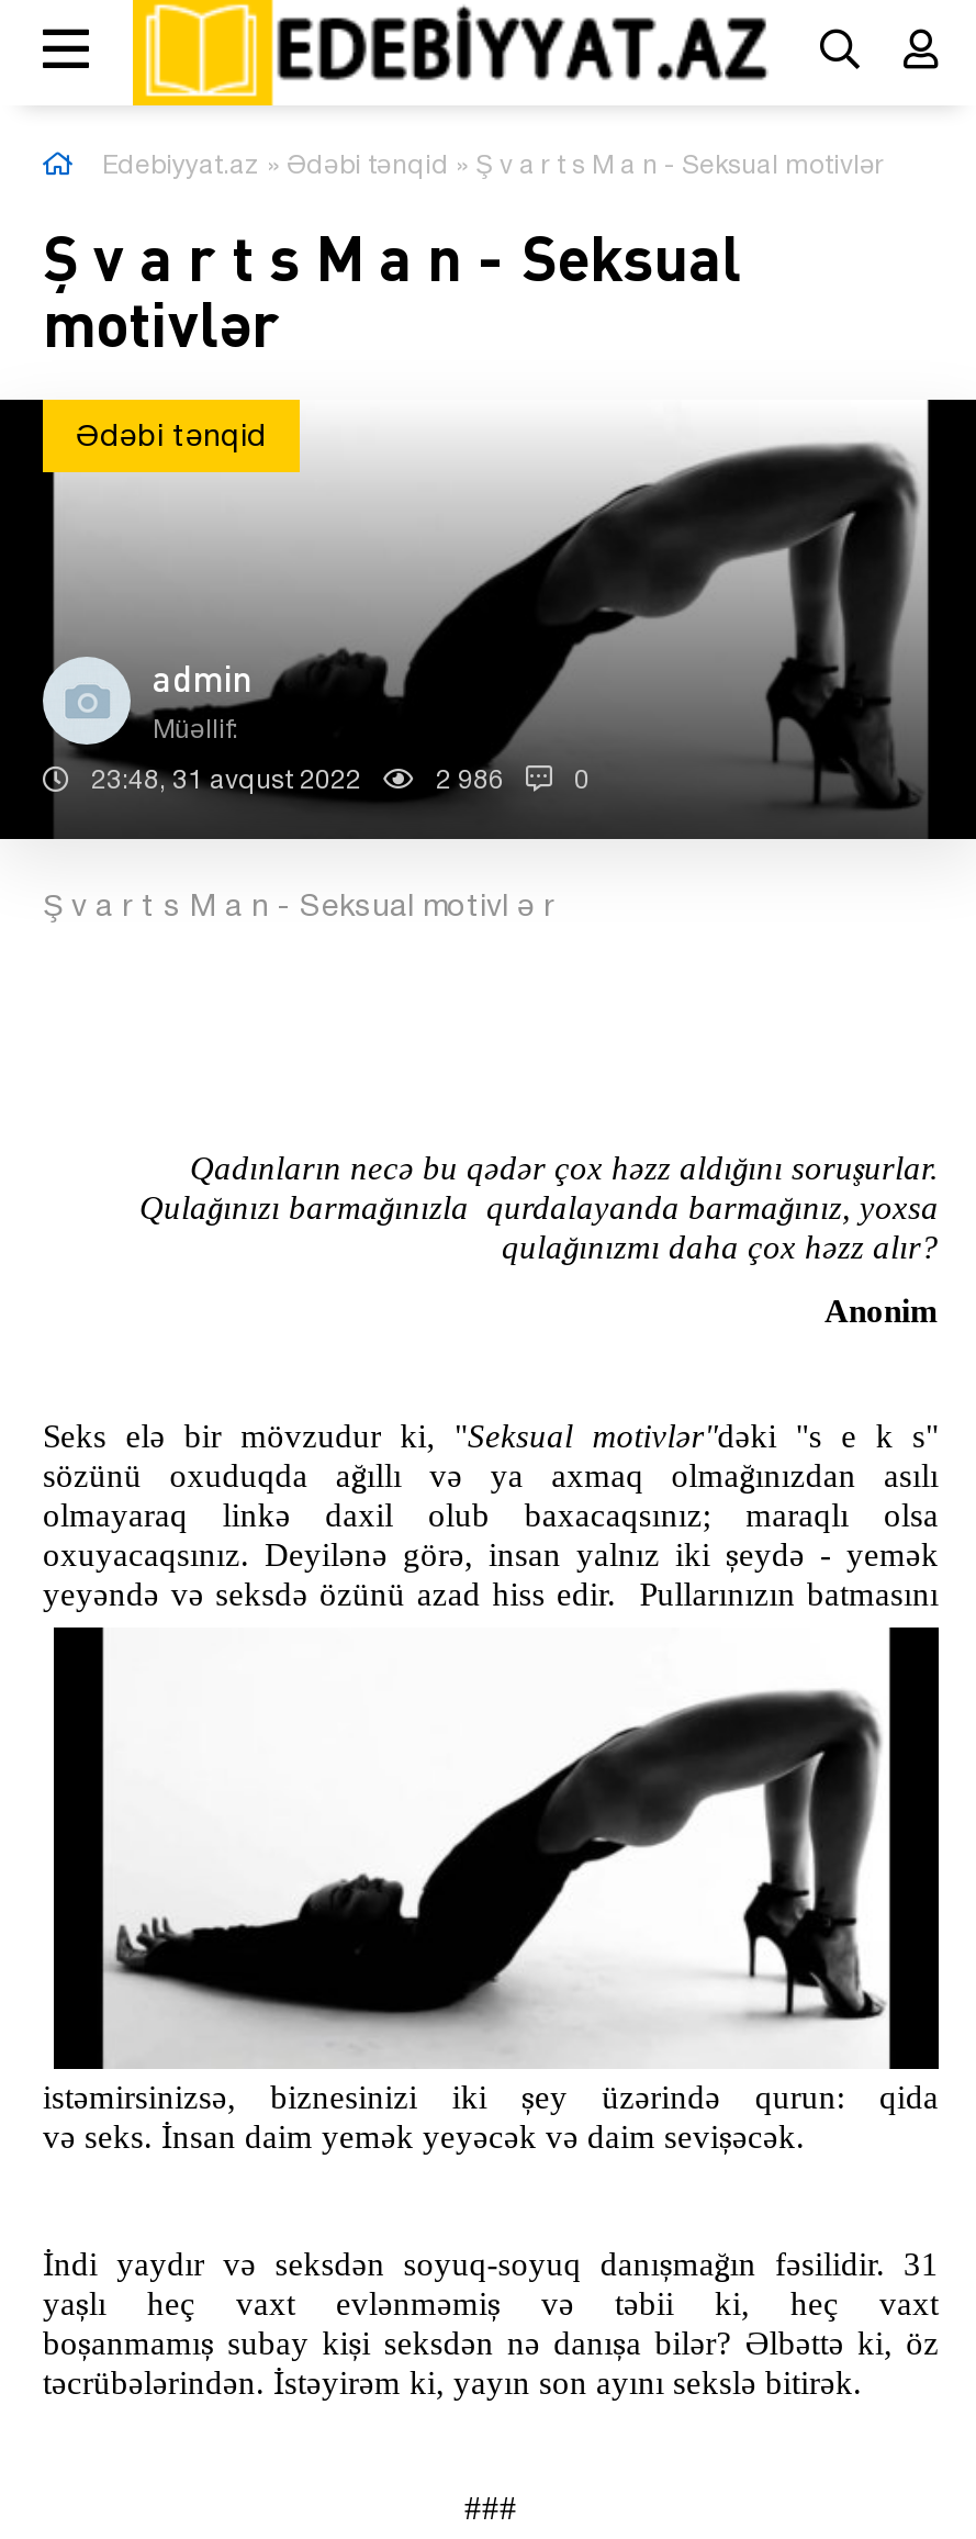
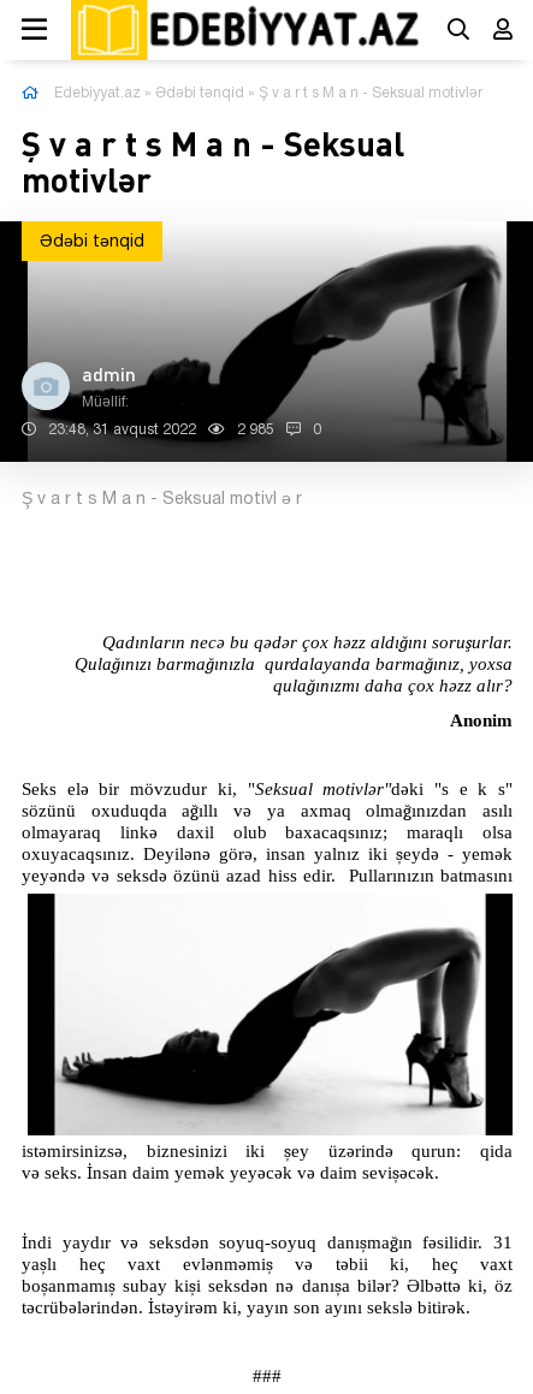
- 2 986
+ 2 985
